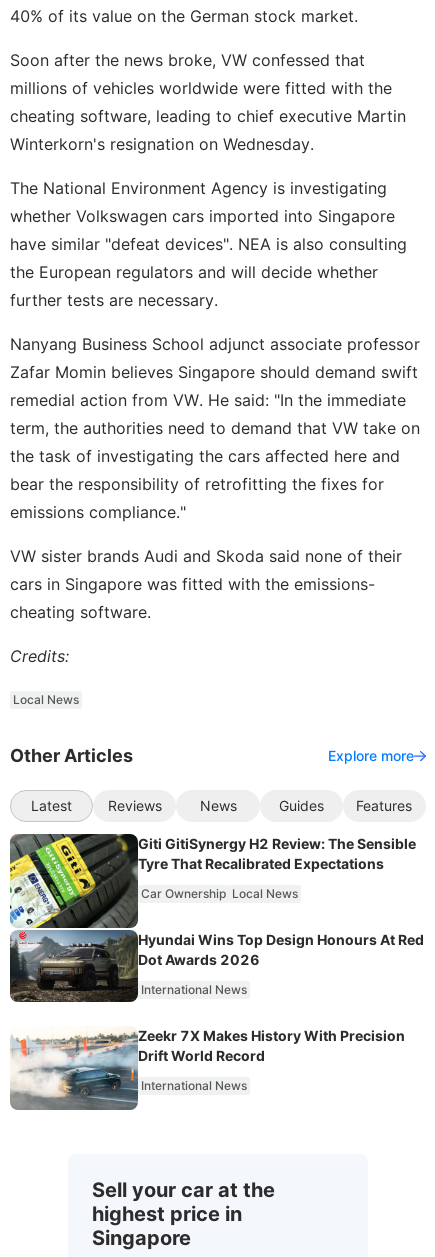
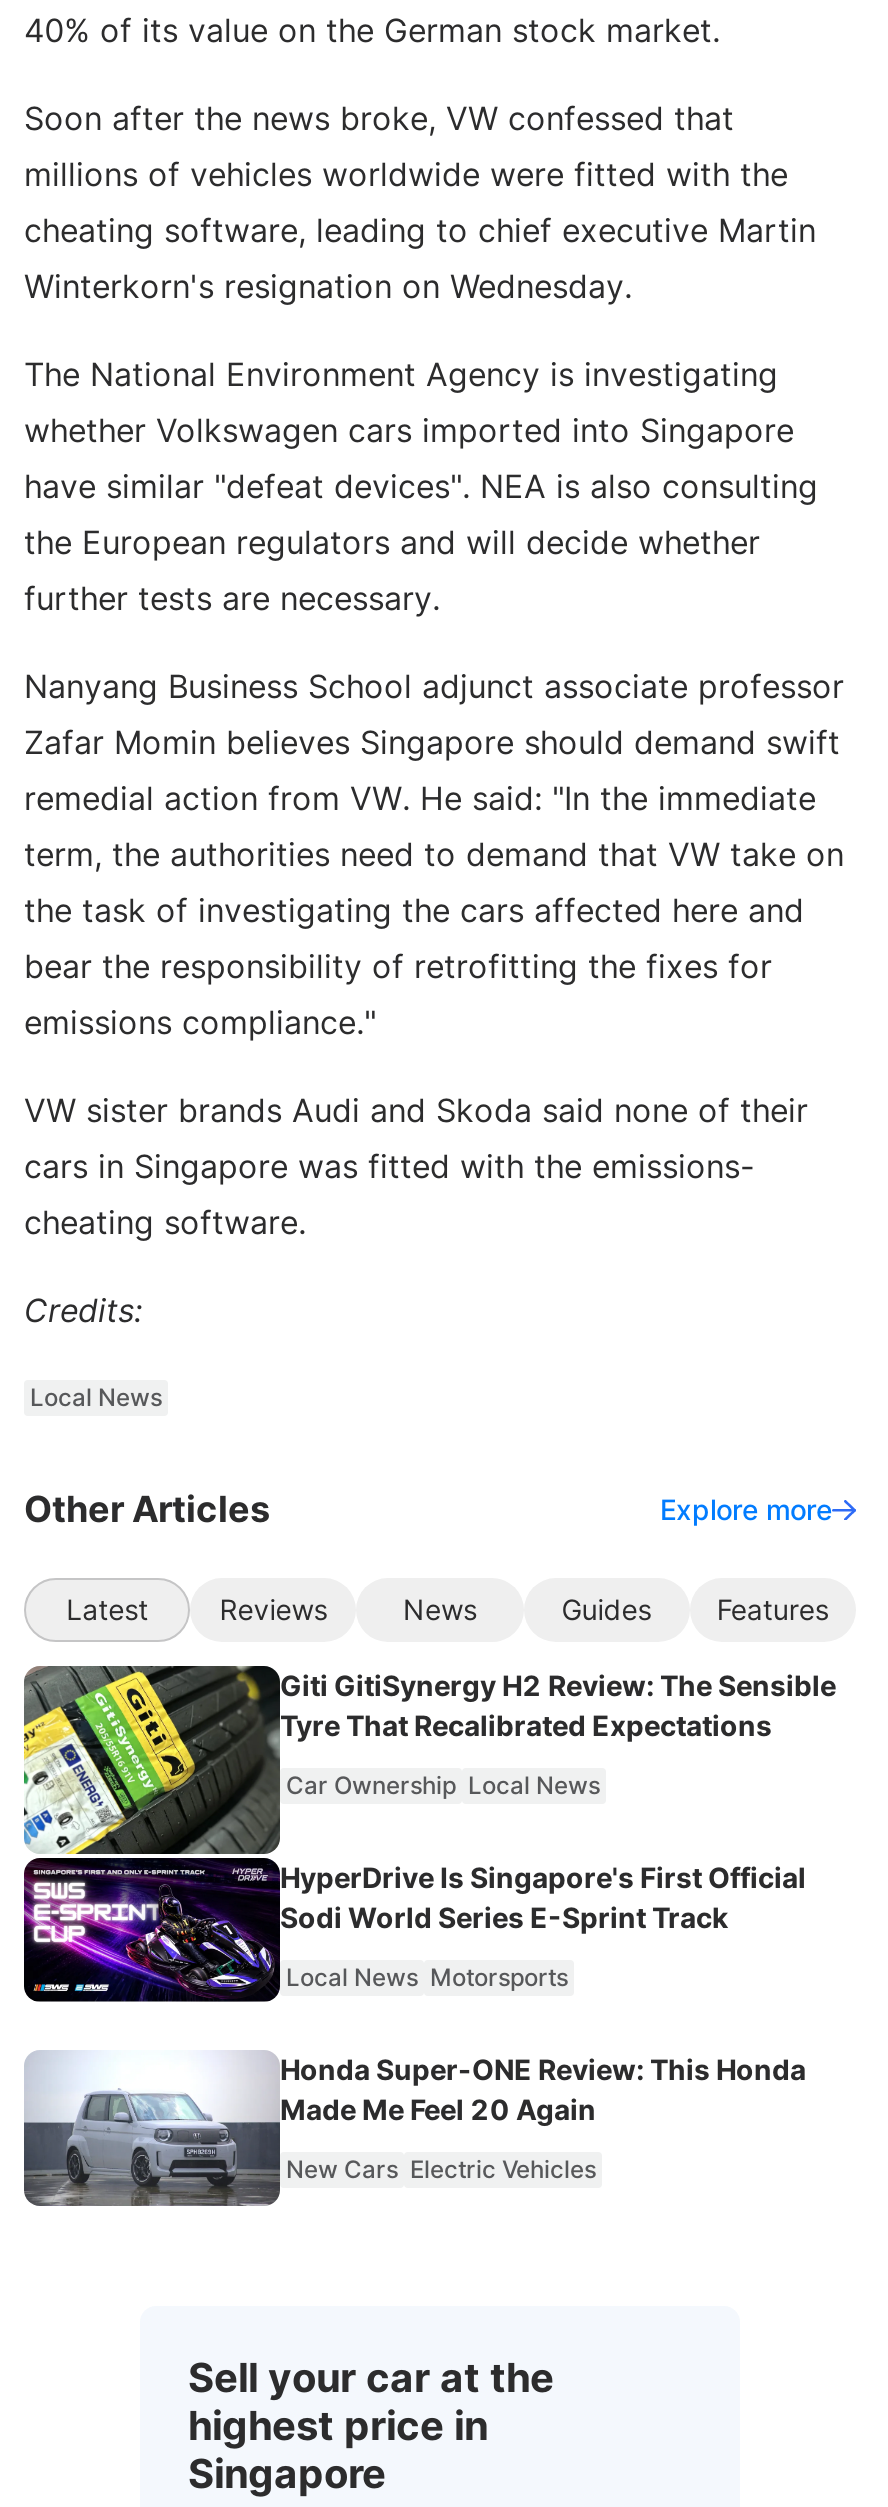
- [image]
- Hyundai Wins Top Design Honours At Red
- Dot Awards 2026
+ [image]
+ HyperDrive Is Singapore's First Official
+ Sodi World Series E-Sprint Track

- International News
+ Local News Motorsports

- [image]
- Zeekr 7X Makes History With Precision
- Drift World Record
+ [image]
+ Honda Super-ONE Review: This Honda
+ Made Me Feel 20 Again

- International News
+ New Cars Electric Vehicles
